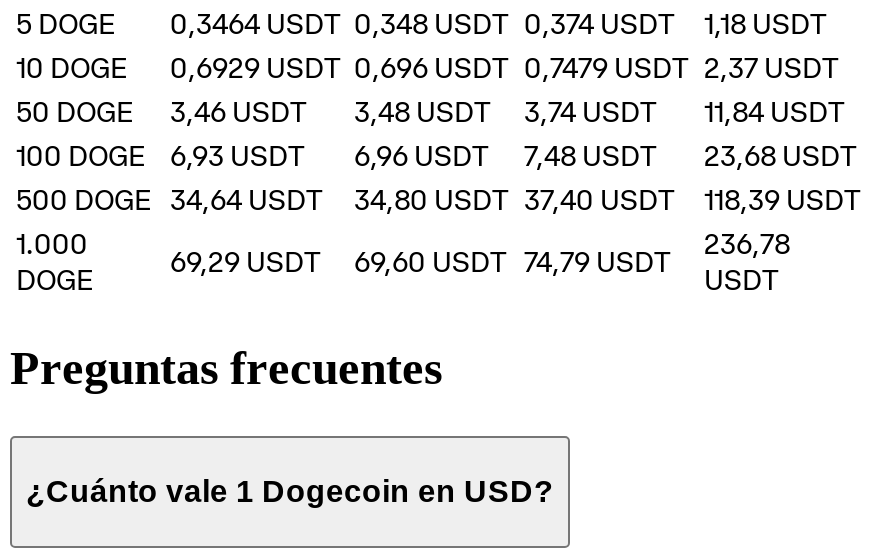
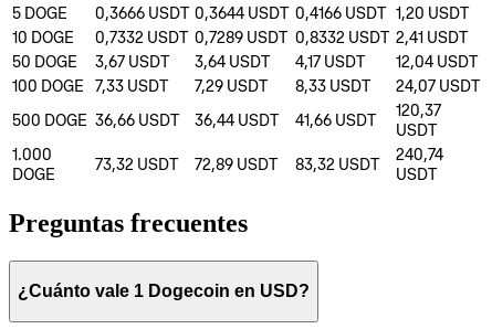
- 0,3464 USDT 0,348 USDT 0,374 USDT
- 1,18 USDT
+ 0,3666 USDT 0,3644 USDT 0,4166 USDT 1,20 USDT

- 0,6929 USDT 0,696 USDT 0,7479 USDT 2,37 USDT
+ 0,7332 USDT 0,7289 USDT 0,8332 USDT 2,41 USDT

- 3,46 USDT
- 3,48 USDT
- 3,74 USDT
- 11,84 USDT
- 100 DOGE
- 6,93 USDT
- 6,96 USDT
- 7,48 USDT
- 23,68 USDT
- 500 DOGE 34,64 USDT
- 34,80 USDT 37,40 USDT
- 118,39 USDT
+ 3,67 USDT
+ 3,64 USDT
+ 4,17 USDT
+ 12,04 USDT
+ 100 DOGE 7,33 USDT
+ 7,29 USDT
+ 8,33 USDT
+ 24,07 USDT
+ 500 DOGE 36,66 USDT
+ 36,44 USDT
+ 41,66 USDT
+ 120,37
+ USDT

- 69,29 USDT
- 69,60 USDT 74,79 USDT
- 236,78
+ 73,32 USDT
+ 72,89 USDT
+ 83,32 USDT
+ 240,74
